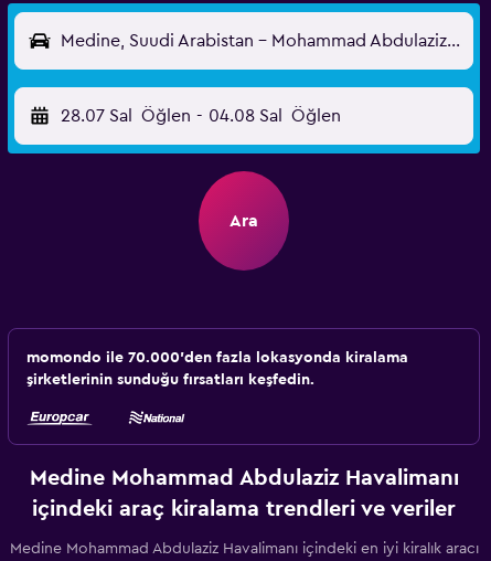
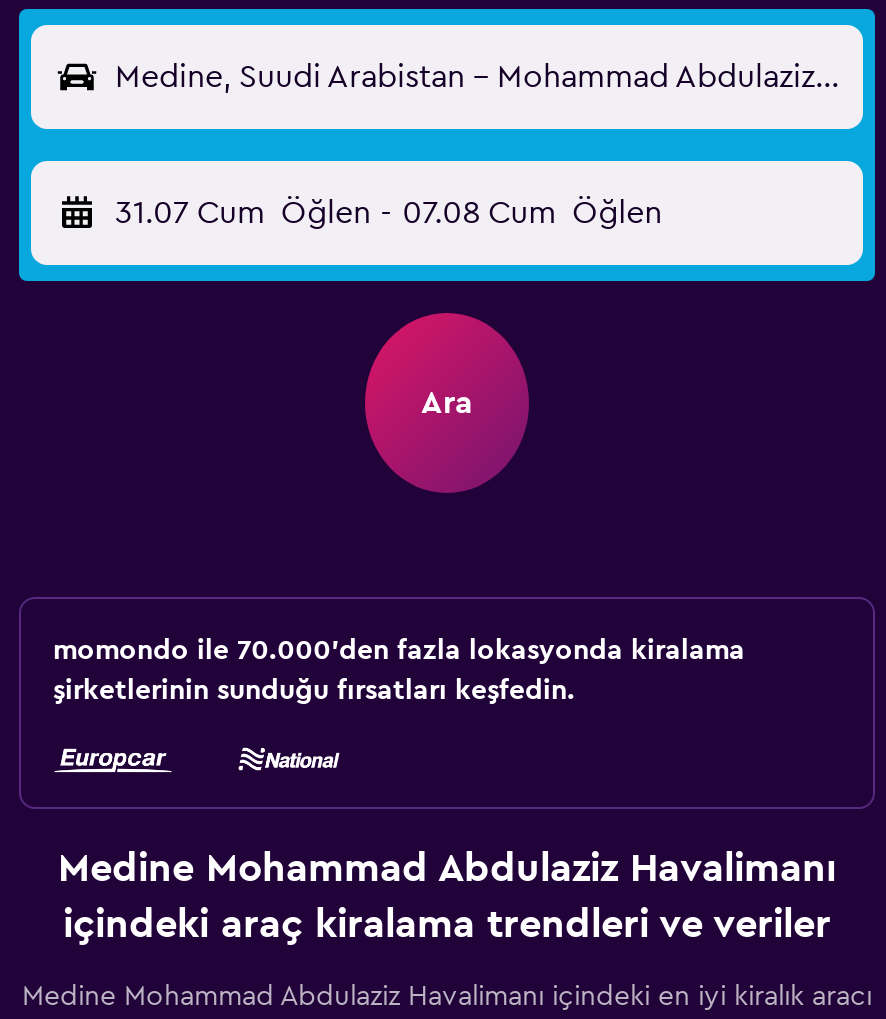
- 28.07 Sal Öğlen - 04.08 Sal Öğlen
+ 31.07 Cum Öğlen - 07.08 Cum Öğlen
